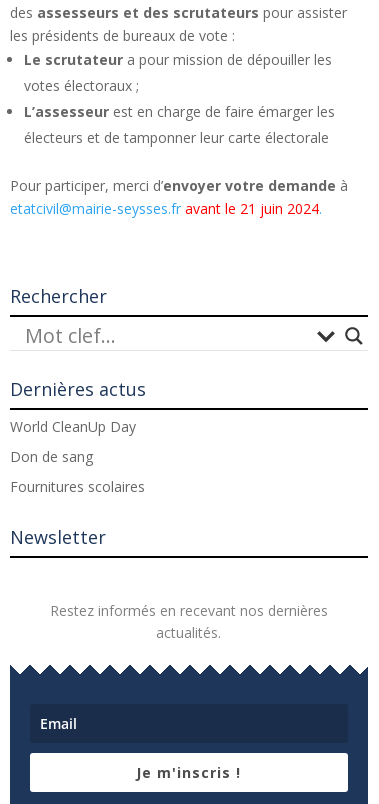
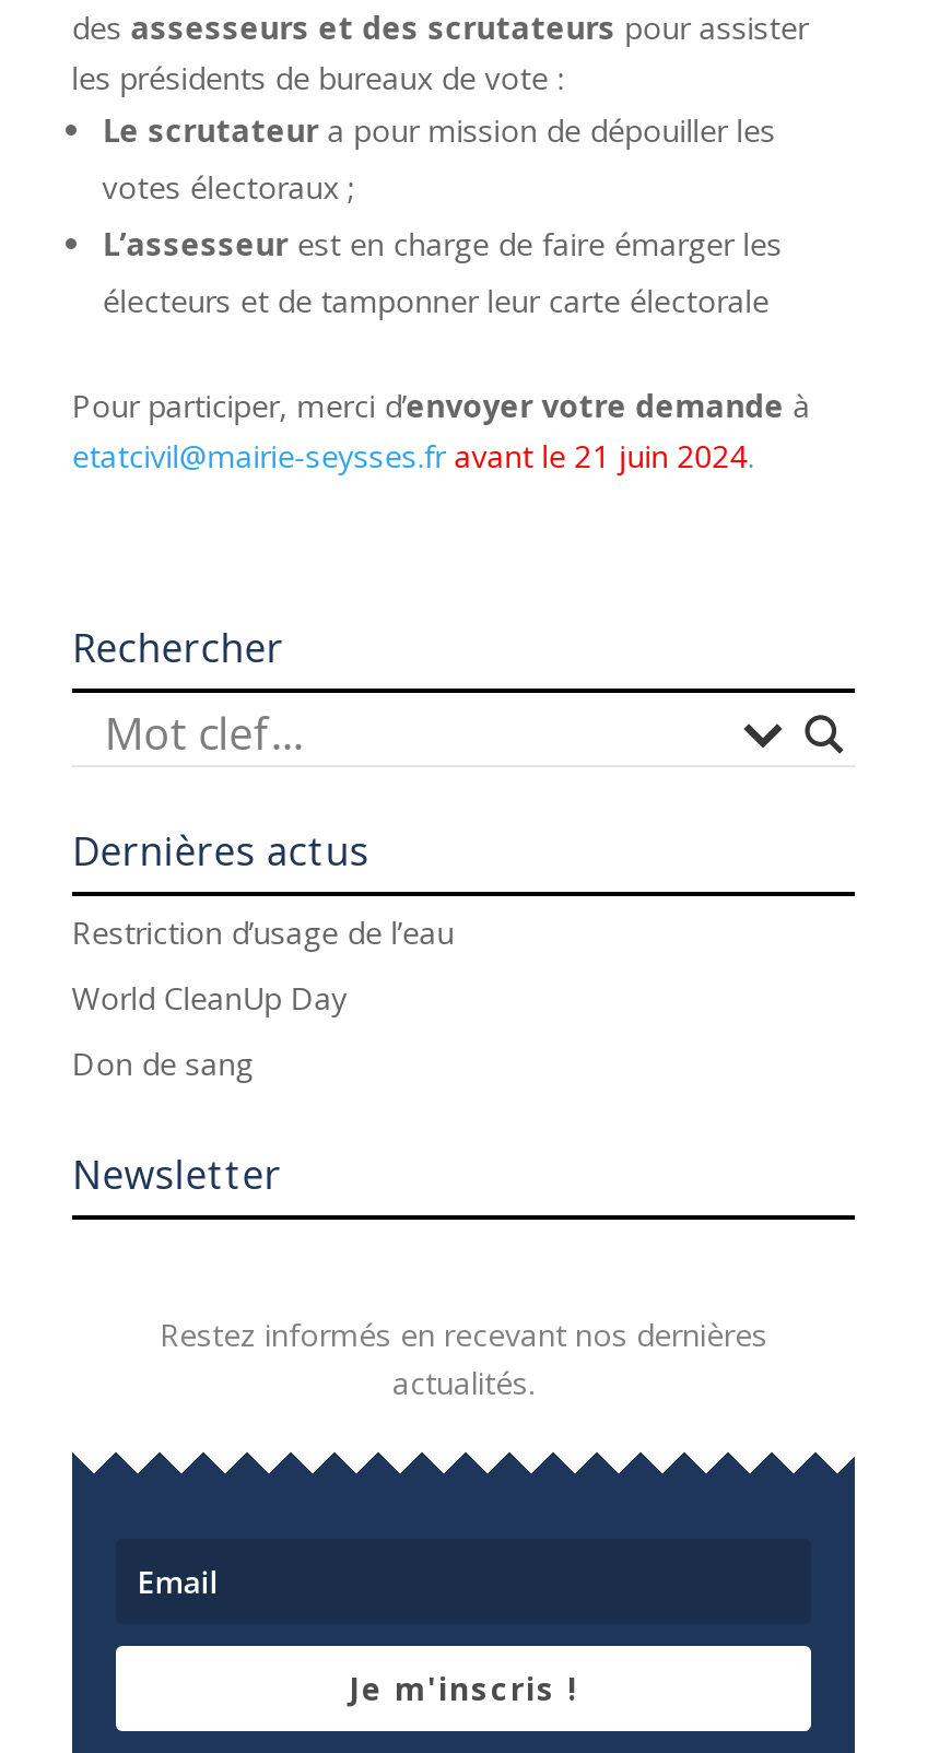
+ Restriction d’usage de l’eau

moved down: World CleanUp Day | Don de sang

- Fournitures scolaires
